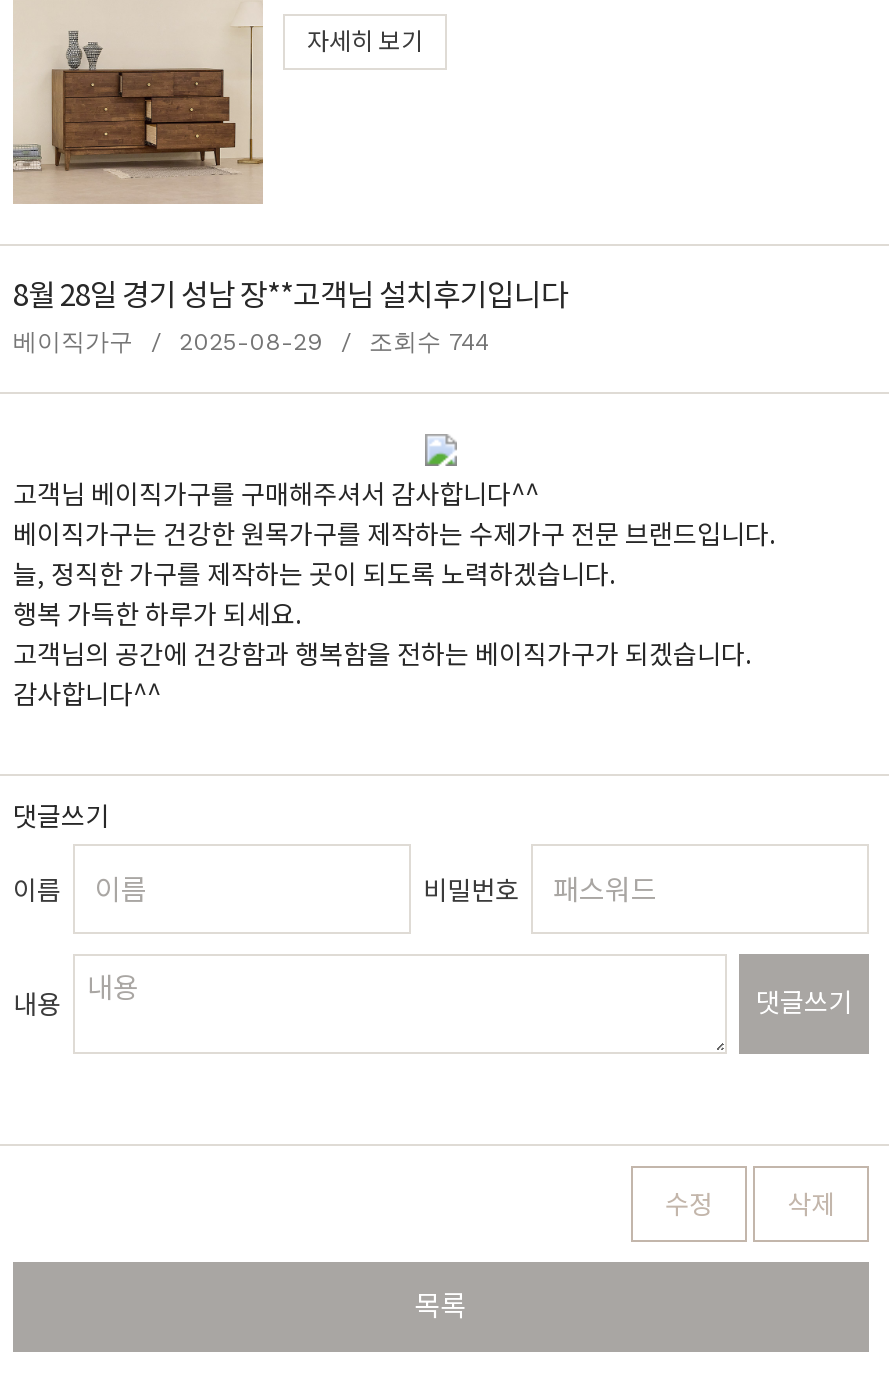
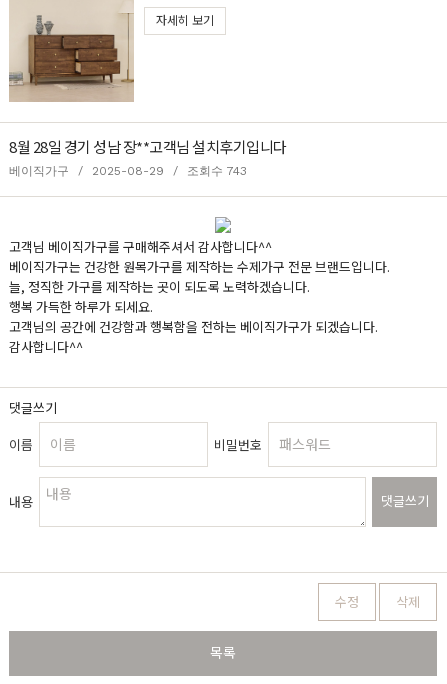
- 베이직가구 / 2025-08-29 / 조회수 744
+ 베이직가구 / 2025-08-29 / 조회수 743
